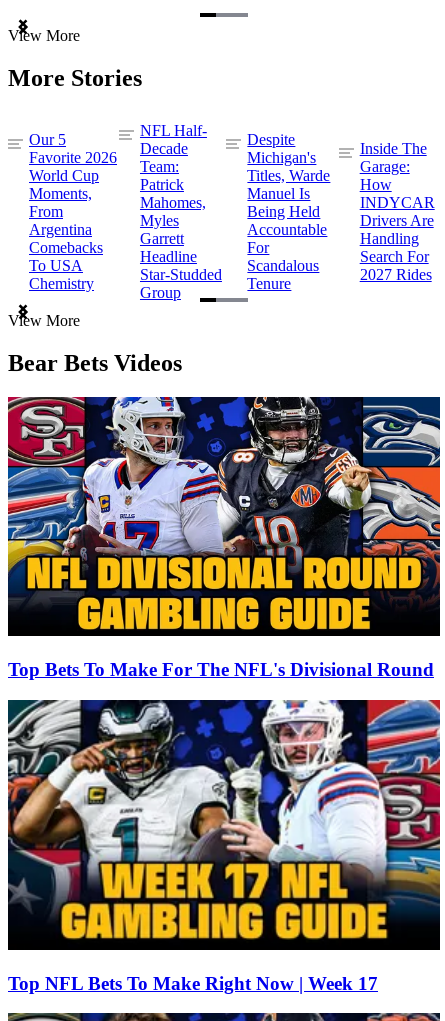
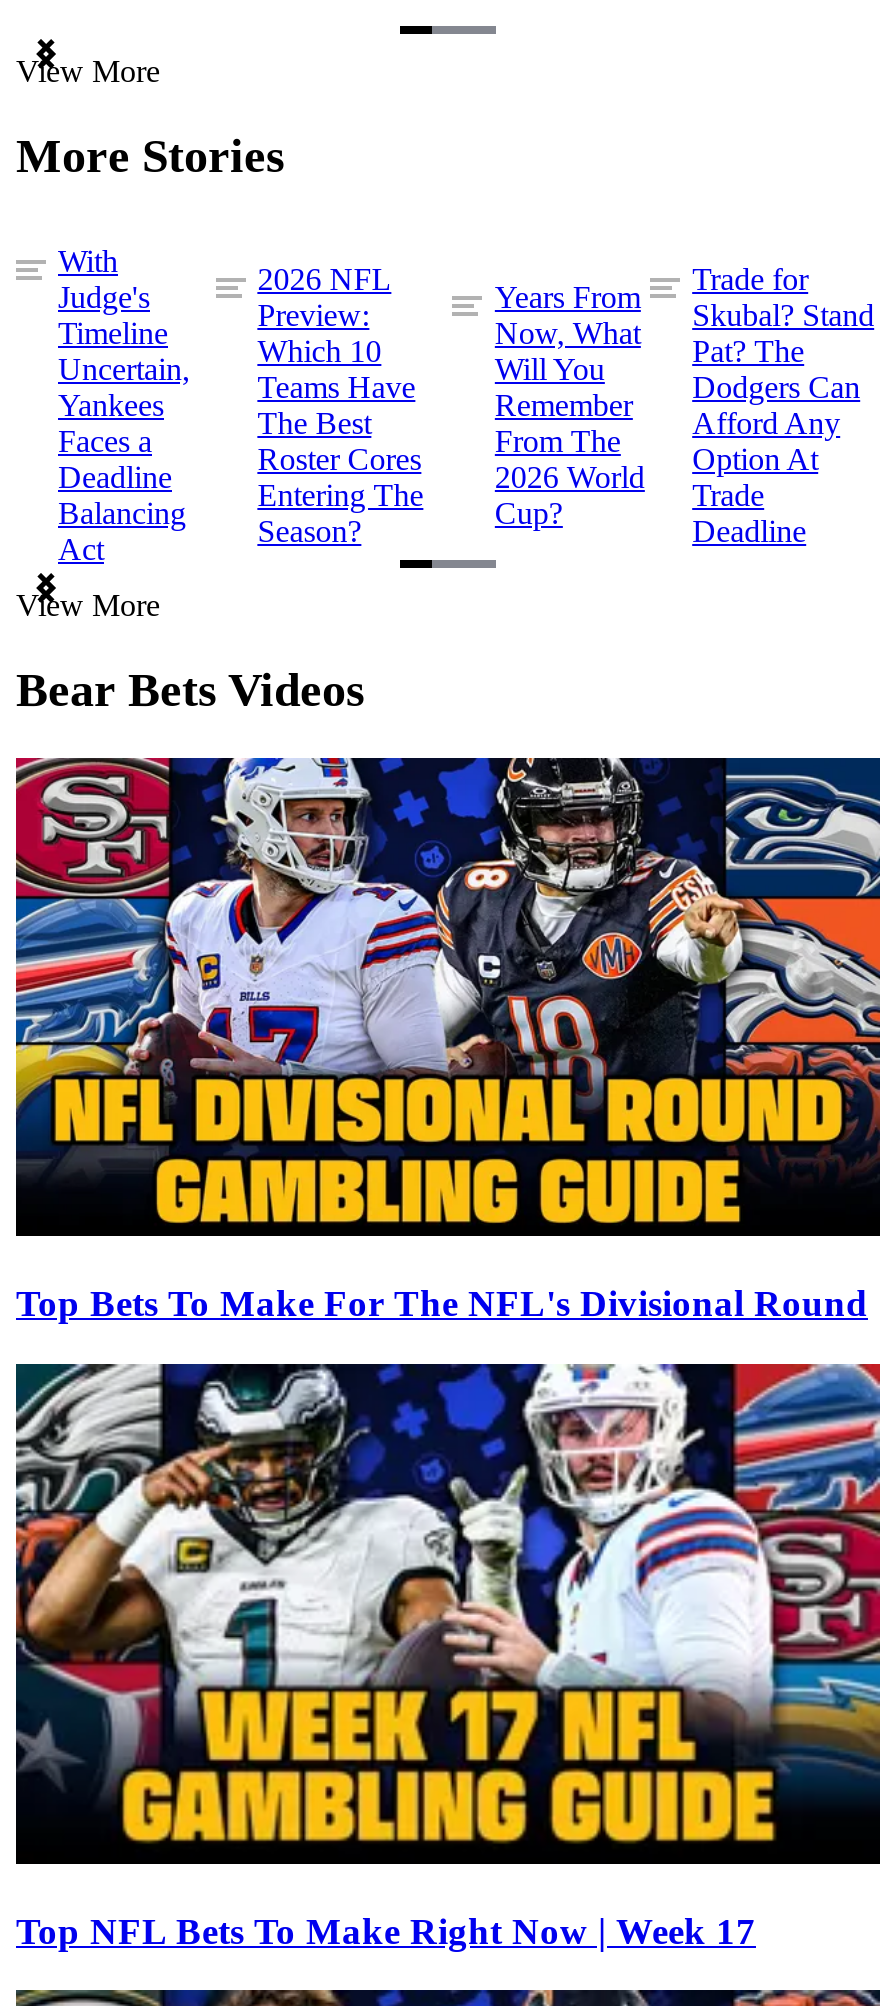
- NFL Half-
- Decade
- Team:
- Patrick
- Mahomes,
- Myles
- Garrett
- Headline
- Star-Studded
- Group
+ 2026 NFL
+ Preview:
+ Which 10
+ Teams Have
+ The Best
+ Roster Cores
+ Entering The
+ Season?

- Our 5
- Favorite 2026
- World Cup
- Moments,
- From
- Argentina
- Comebacks
- To USA
- Chemistry
+ With
+ Judge's
+ Timeline
+ Uncertain,
+ Yankees
+ Faces a
+ Deadline
+ Balancing
+ Act

- Despite
- Michigan's
- Titles, Warde
- Manuel Is
- Being Held
- Accountable
- For
- Scandalous
- Tenure
+ Years From
+ Now, What
+ Will You
+ Remember
+ From The
+ 2026 World
+ Cup?

- Inside The
- Garage:
- How
- INDYCAR
- Drivers Are
- Handling
- Search For
- 2027 Rides
+ Trade for
+ Skubal? Stand
+ Pat? The
+ Dodgers Can
+ Afford Any
+ Option At
+ Trade
+ Deadline
